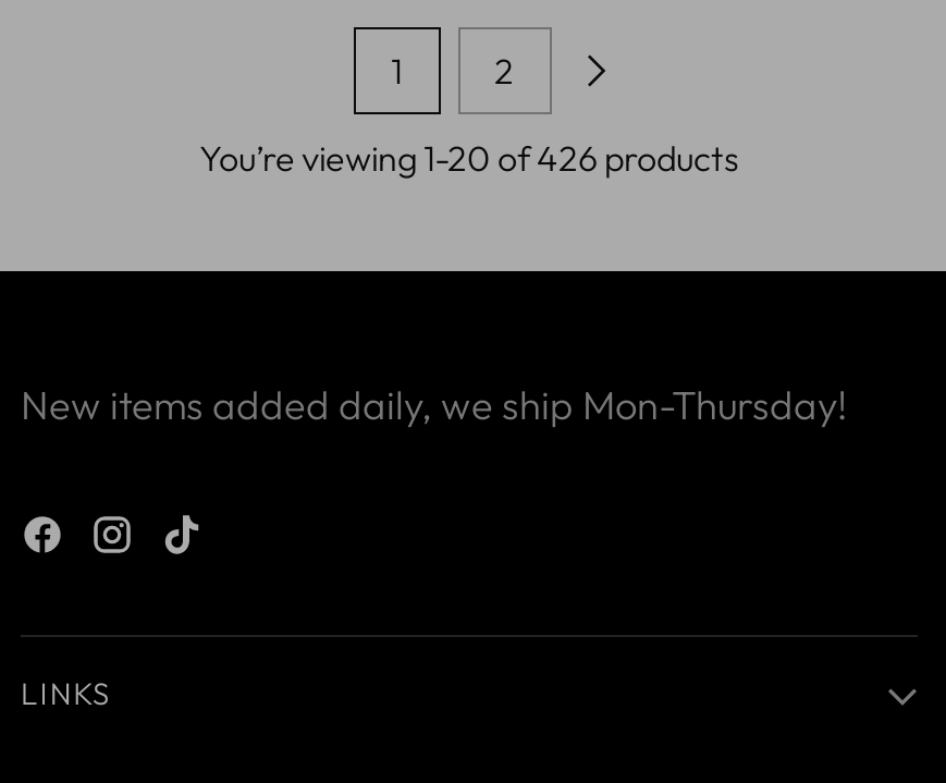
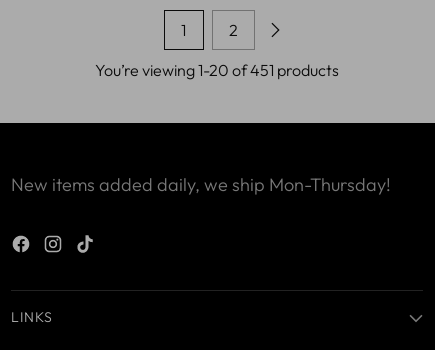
- You’re viewing 1-20 of 426 products
+ You’re viewing 1-20 of 451 products
